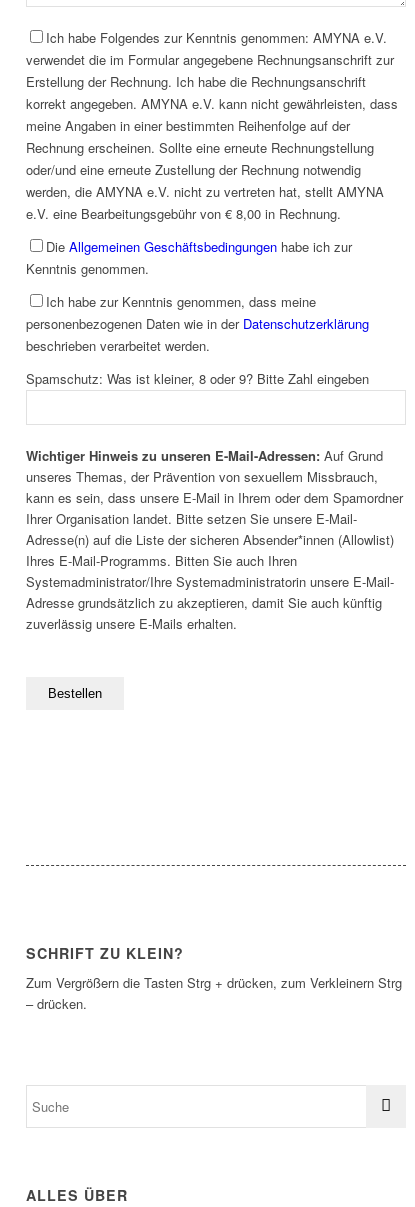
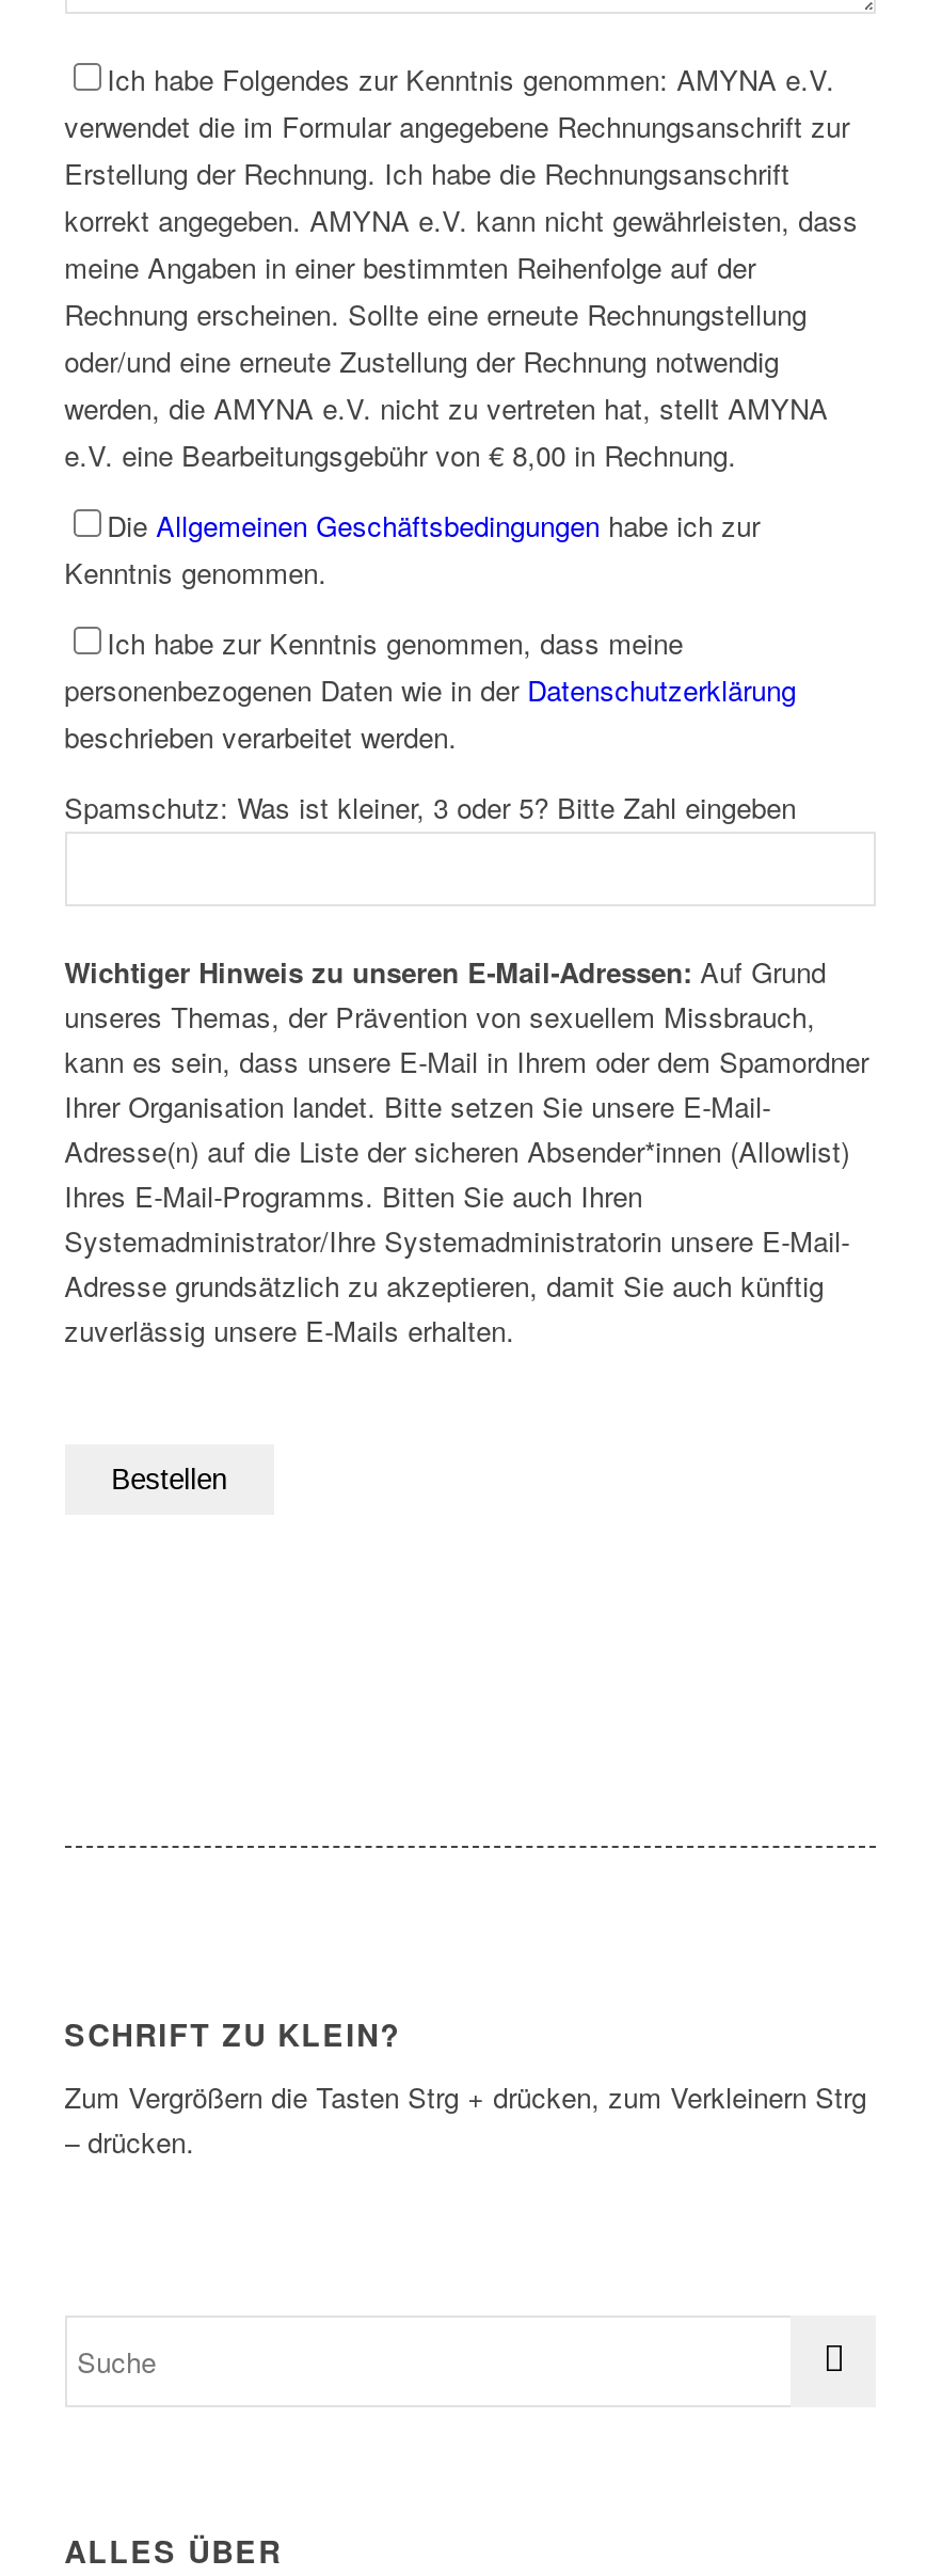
- Spamschutz: Was ist kleiner, 8 oder 9? Bitte Zahl eingeben
+ Spamschutz: Was ist kleiner, 3 oder 5? Bitte Zahl eingeben
